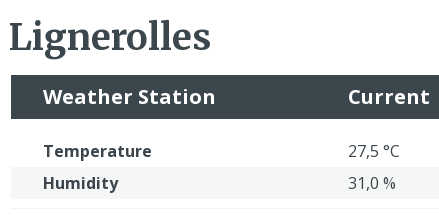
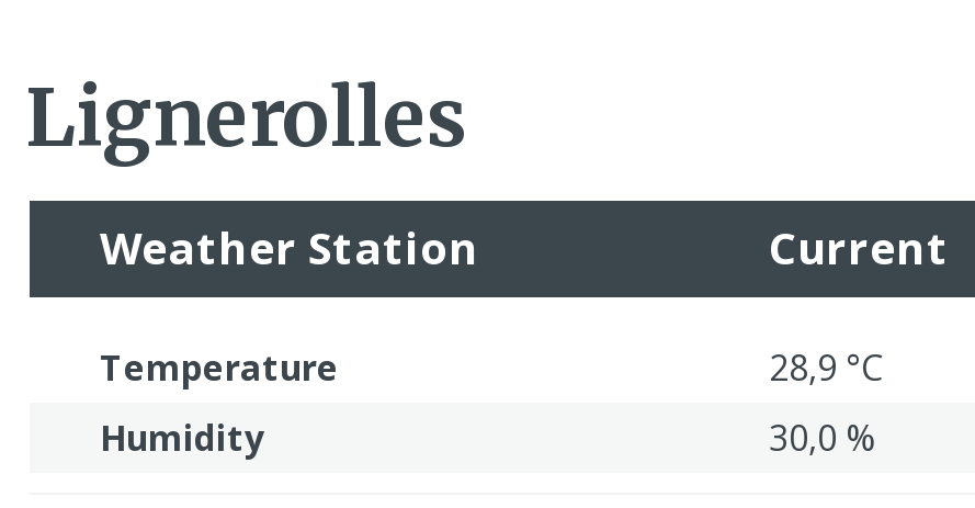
- 27,5 °C
+ 28,9 °C

- 31,0 %
+ 30,0 %
